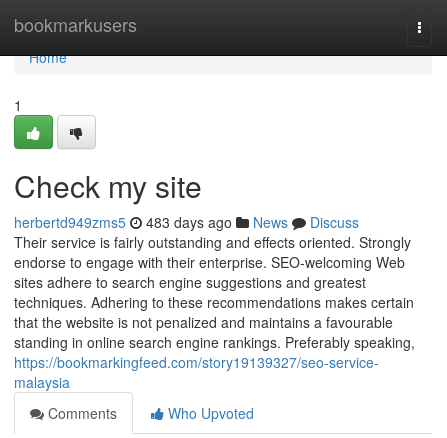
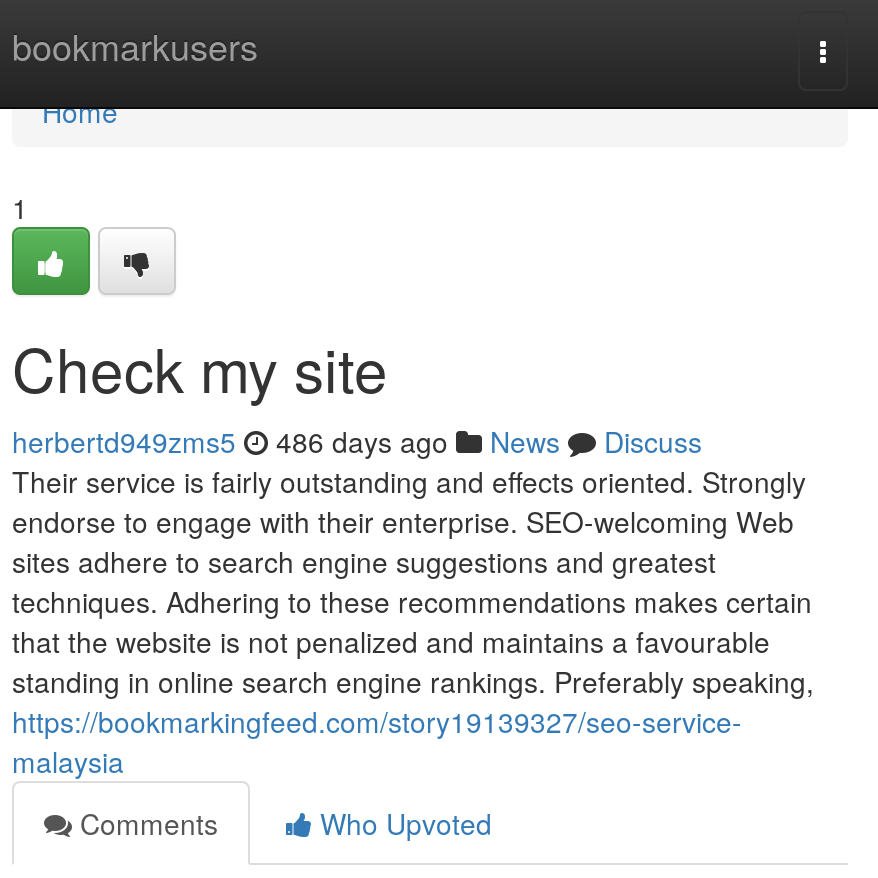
- herbertd949zms5 483 days ago News Discuss
+ herbertd949zms5 486 days ago News Discuss
